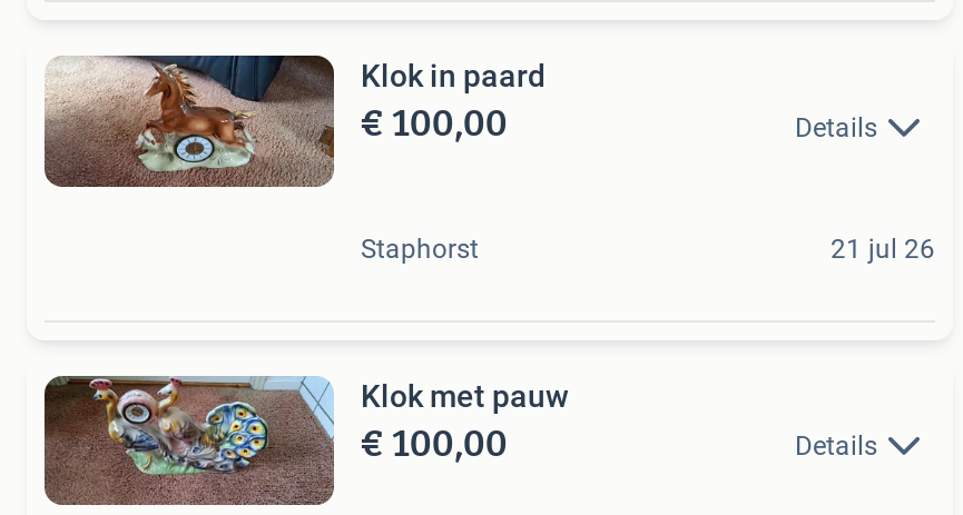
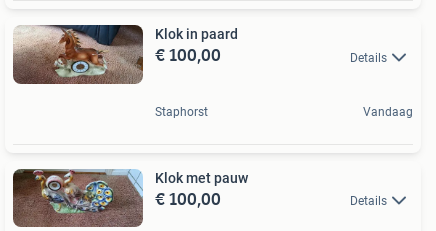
- 21 jul 26
+ Vandaag
